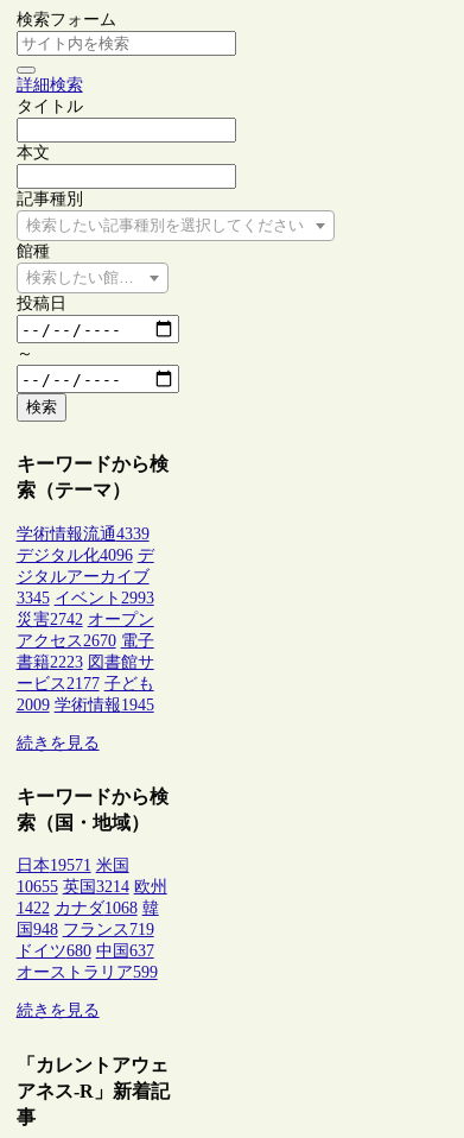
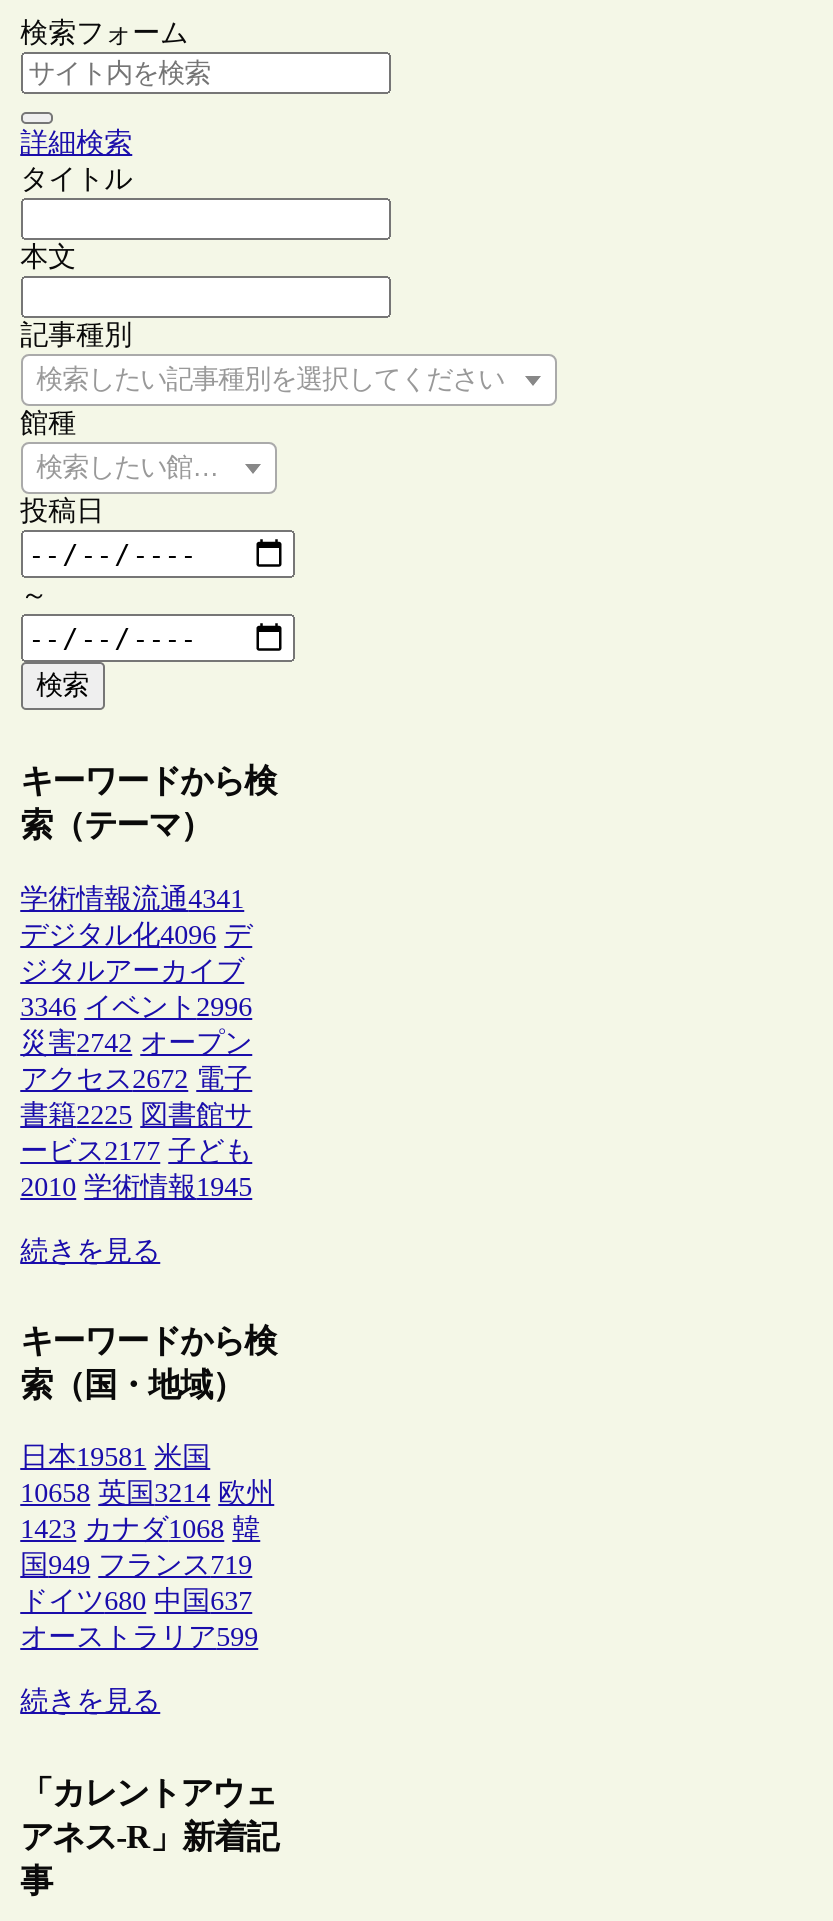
- 学術情報流通4339
+ 学術情報流通4341

- 3345 イベント2993
+ 3346 イベント2996

- アクセス2670 電子
+ アクセス2672 電子

- 書籍2223 図書館サ
+ 書籍2225 図書館サ

- 2009 学術情報1945
+ 2010 学術情報1945

- 日本19571 米国
+ 日本19581 米国

- 10655 英国3214 欧州
+ 10658 英国3214 欧州

- 1422 カナダ1068 韓
+ 1423 カナダ1068 韓

- 国948 フランス719
+ 国949 フランス719
